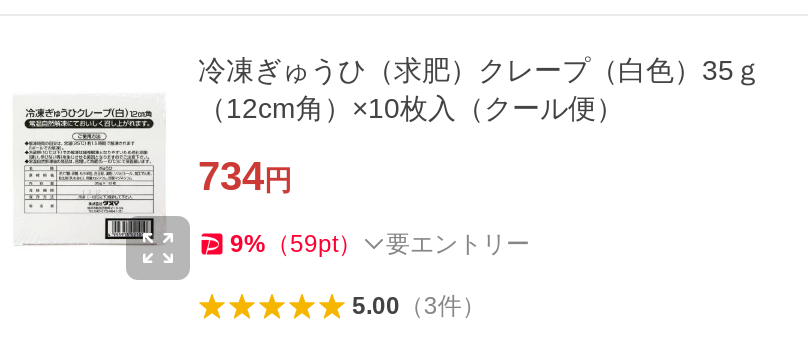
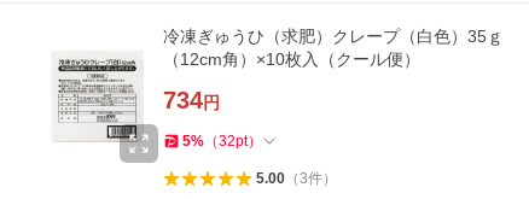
- 9%（59pt）
- 要エントリー
+ 5%（32pt）
